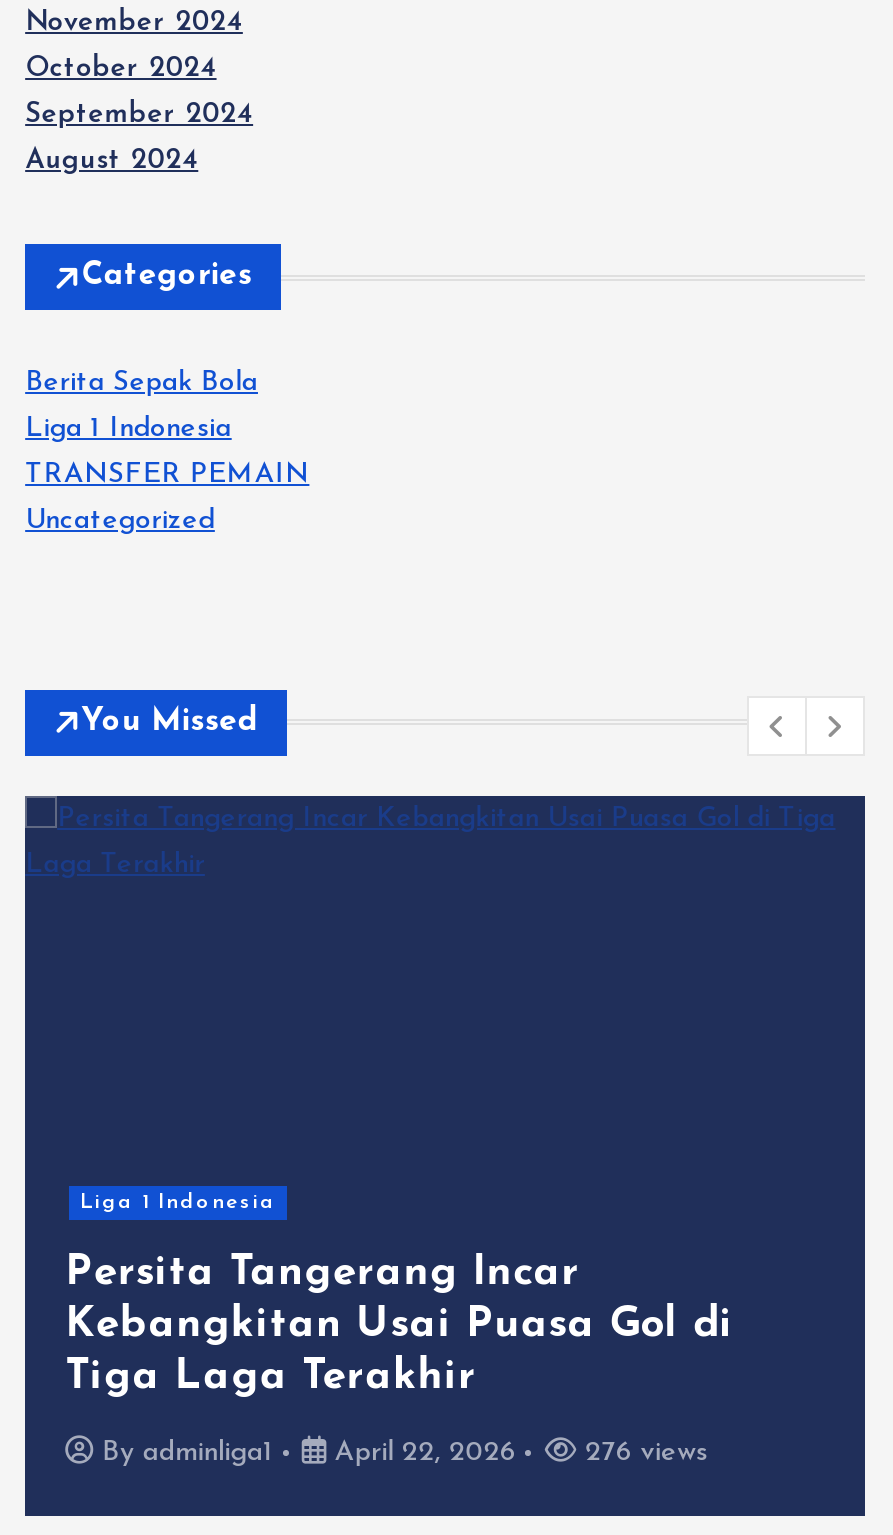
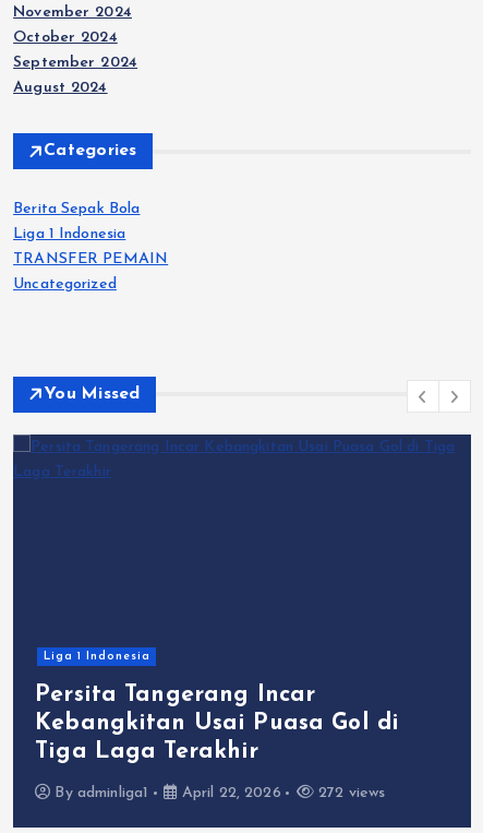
- 276 views
+ 272 views
